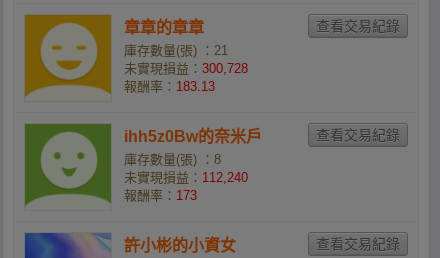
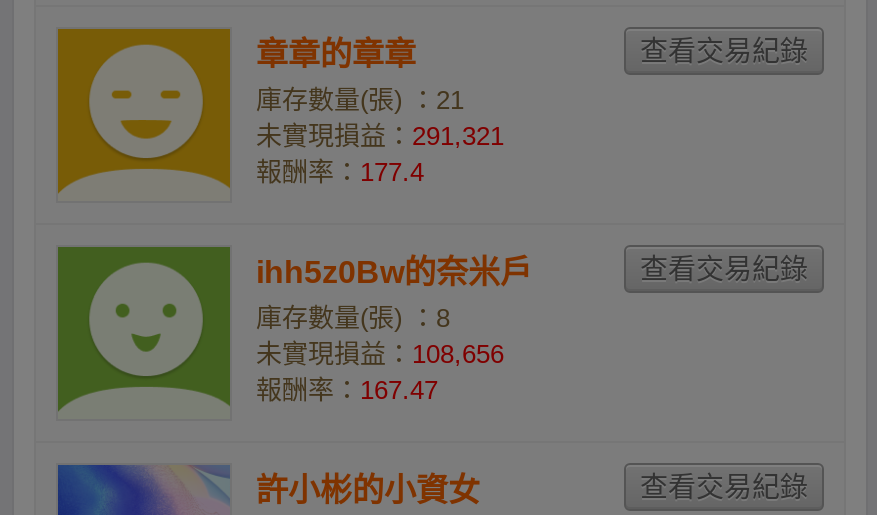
- 未實現損益：300,728
+ 未實現損益：291,321

- 報酬率：183.13
+ 報酬率：177.4

- 未實現損益：112,240
+ 未實現損益：108,656

- 報酬率：173
+ 報酬率：167.47
